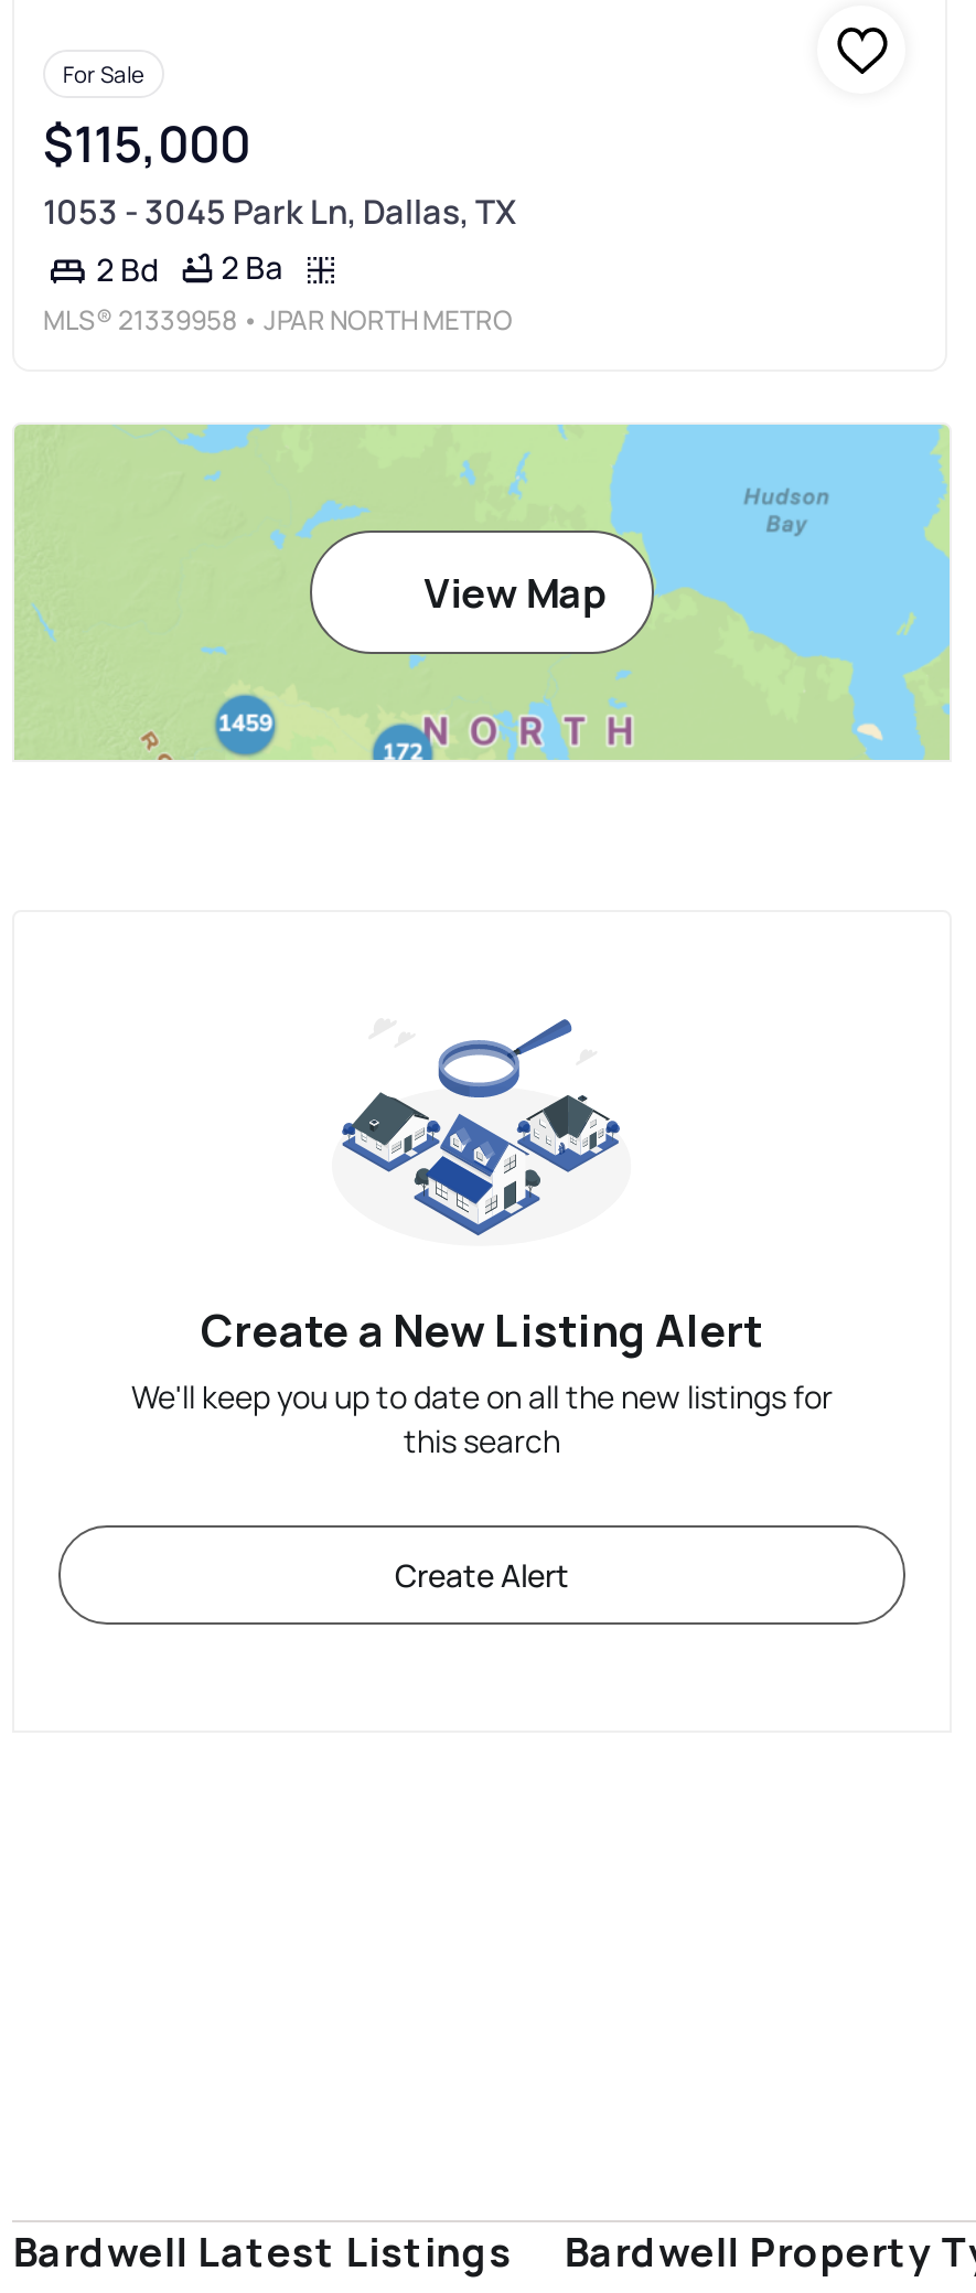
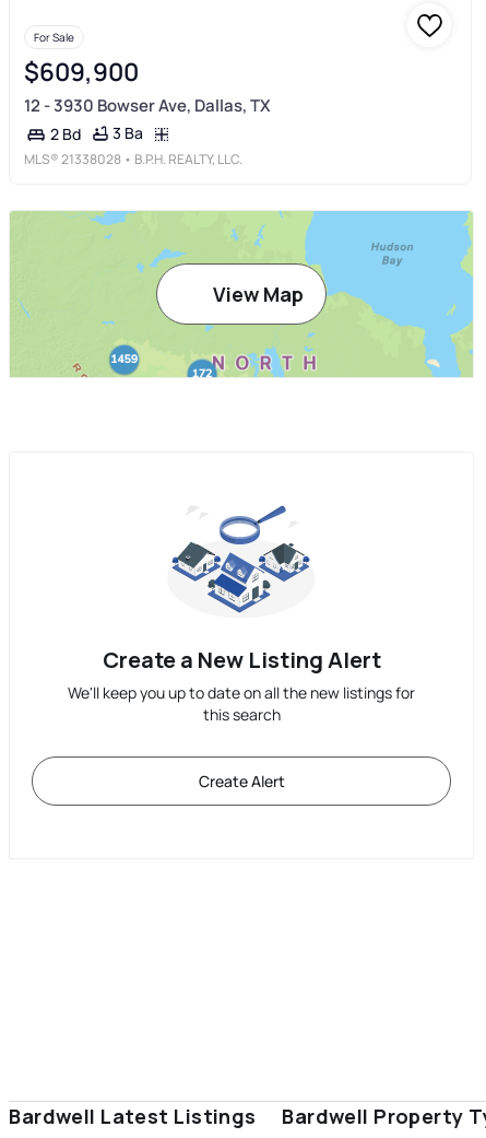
- $115,000
+ $609,900

- 1053 - 3045 Park Ln, Dallas, TX
+ 12 - 3930 Bowser Ave, Dallas, TX

- 2 Bd 2 Ba
+ 2 Bd 3 Ba

- MLS® 21339958 • JPAR NORTH METRO
+ MLS® 21338028 • B.P.H. REALTY, LLC.
